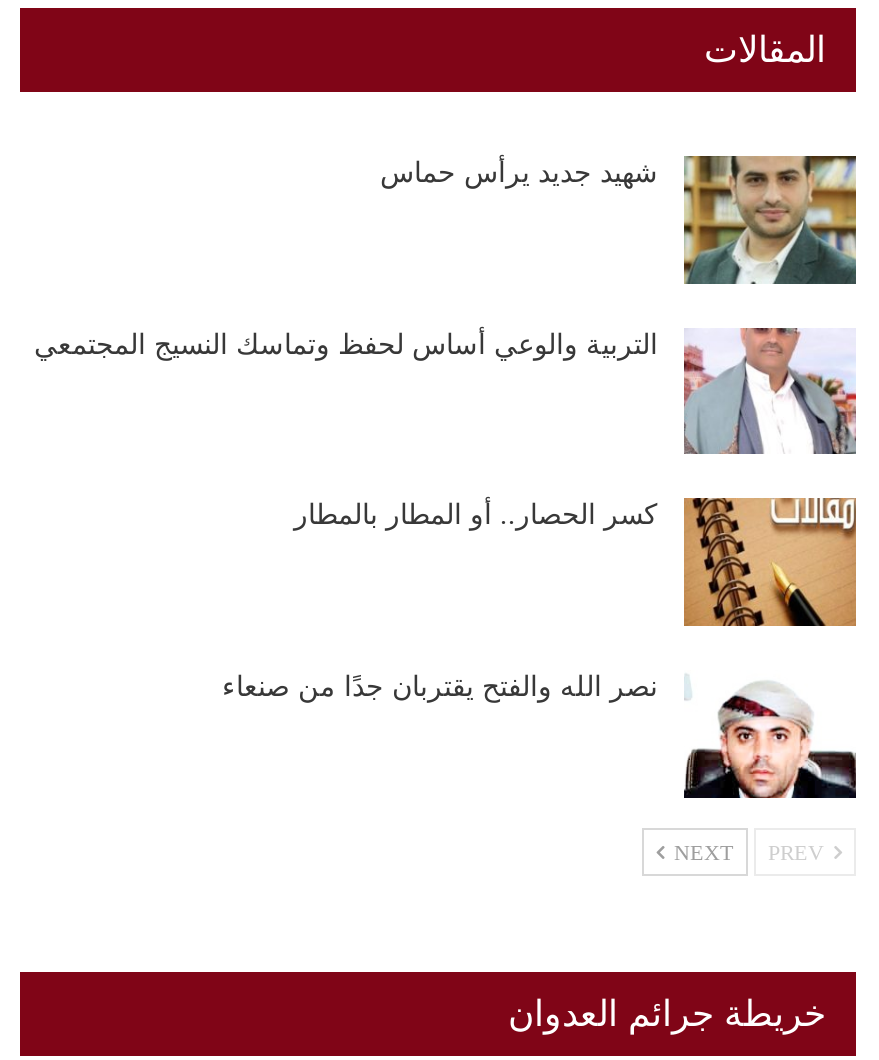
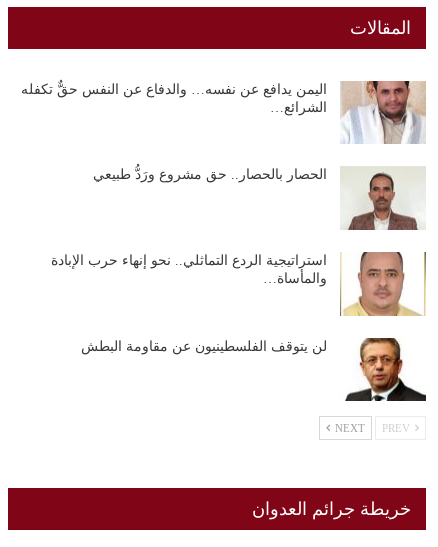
- [image]
- شهيد جديد يرأس حماس
+ [image]
+ اليمن يدافع عن نفسه… والدفاع عن النفس حقٌّ تكفله
+ الشرائع…

- [image]
- التربية والوعي أساس لحفظ وتماسك النسيج المجتمعي
+ [image]
+ الحصار بالحصار.. حق مشروع ورَدُّ طبيعي

- [image]
- كسر الحصار.. أو المطار بالمطار
+ [image]
+ استراتيجية الردع التماثلي.. نحو إنهاء حرب الإبادة
+ والمأساة…

- [image]
- نصر الله والفتح يقتربان جدًا من صنعاء
+ [image]
+ لن يتوقف الفلسطينيون عن مقاومة البطش
